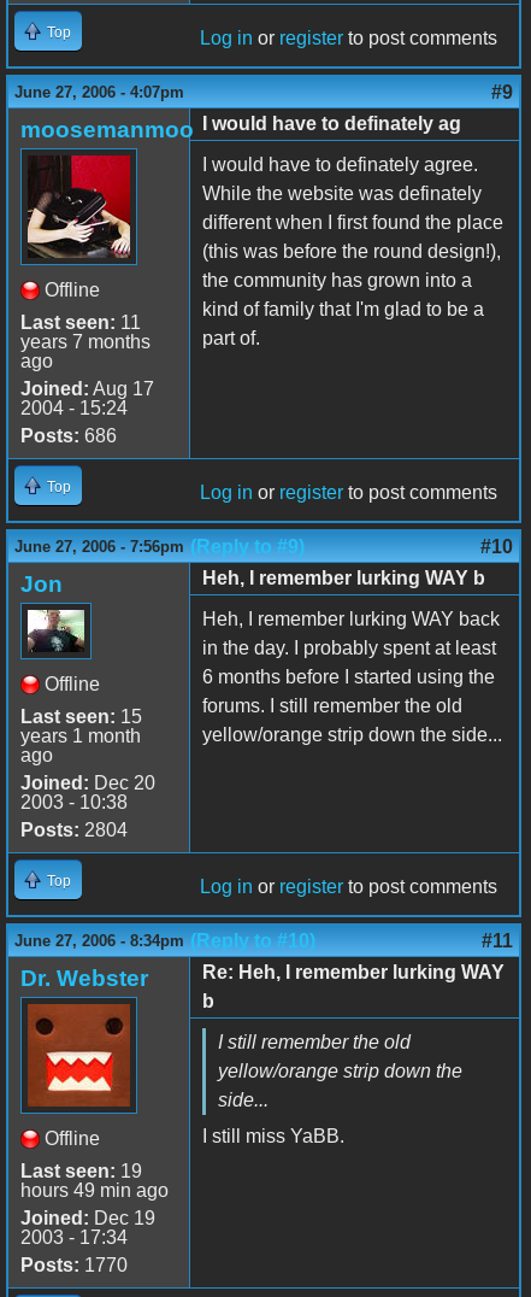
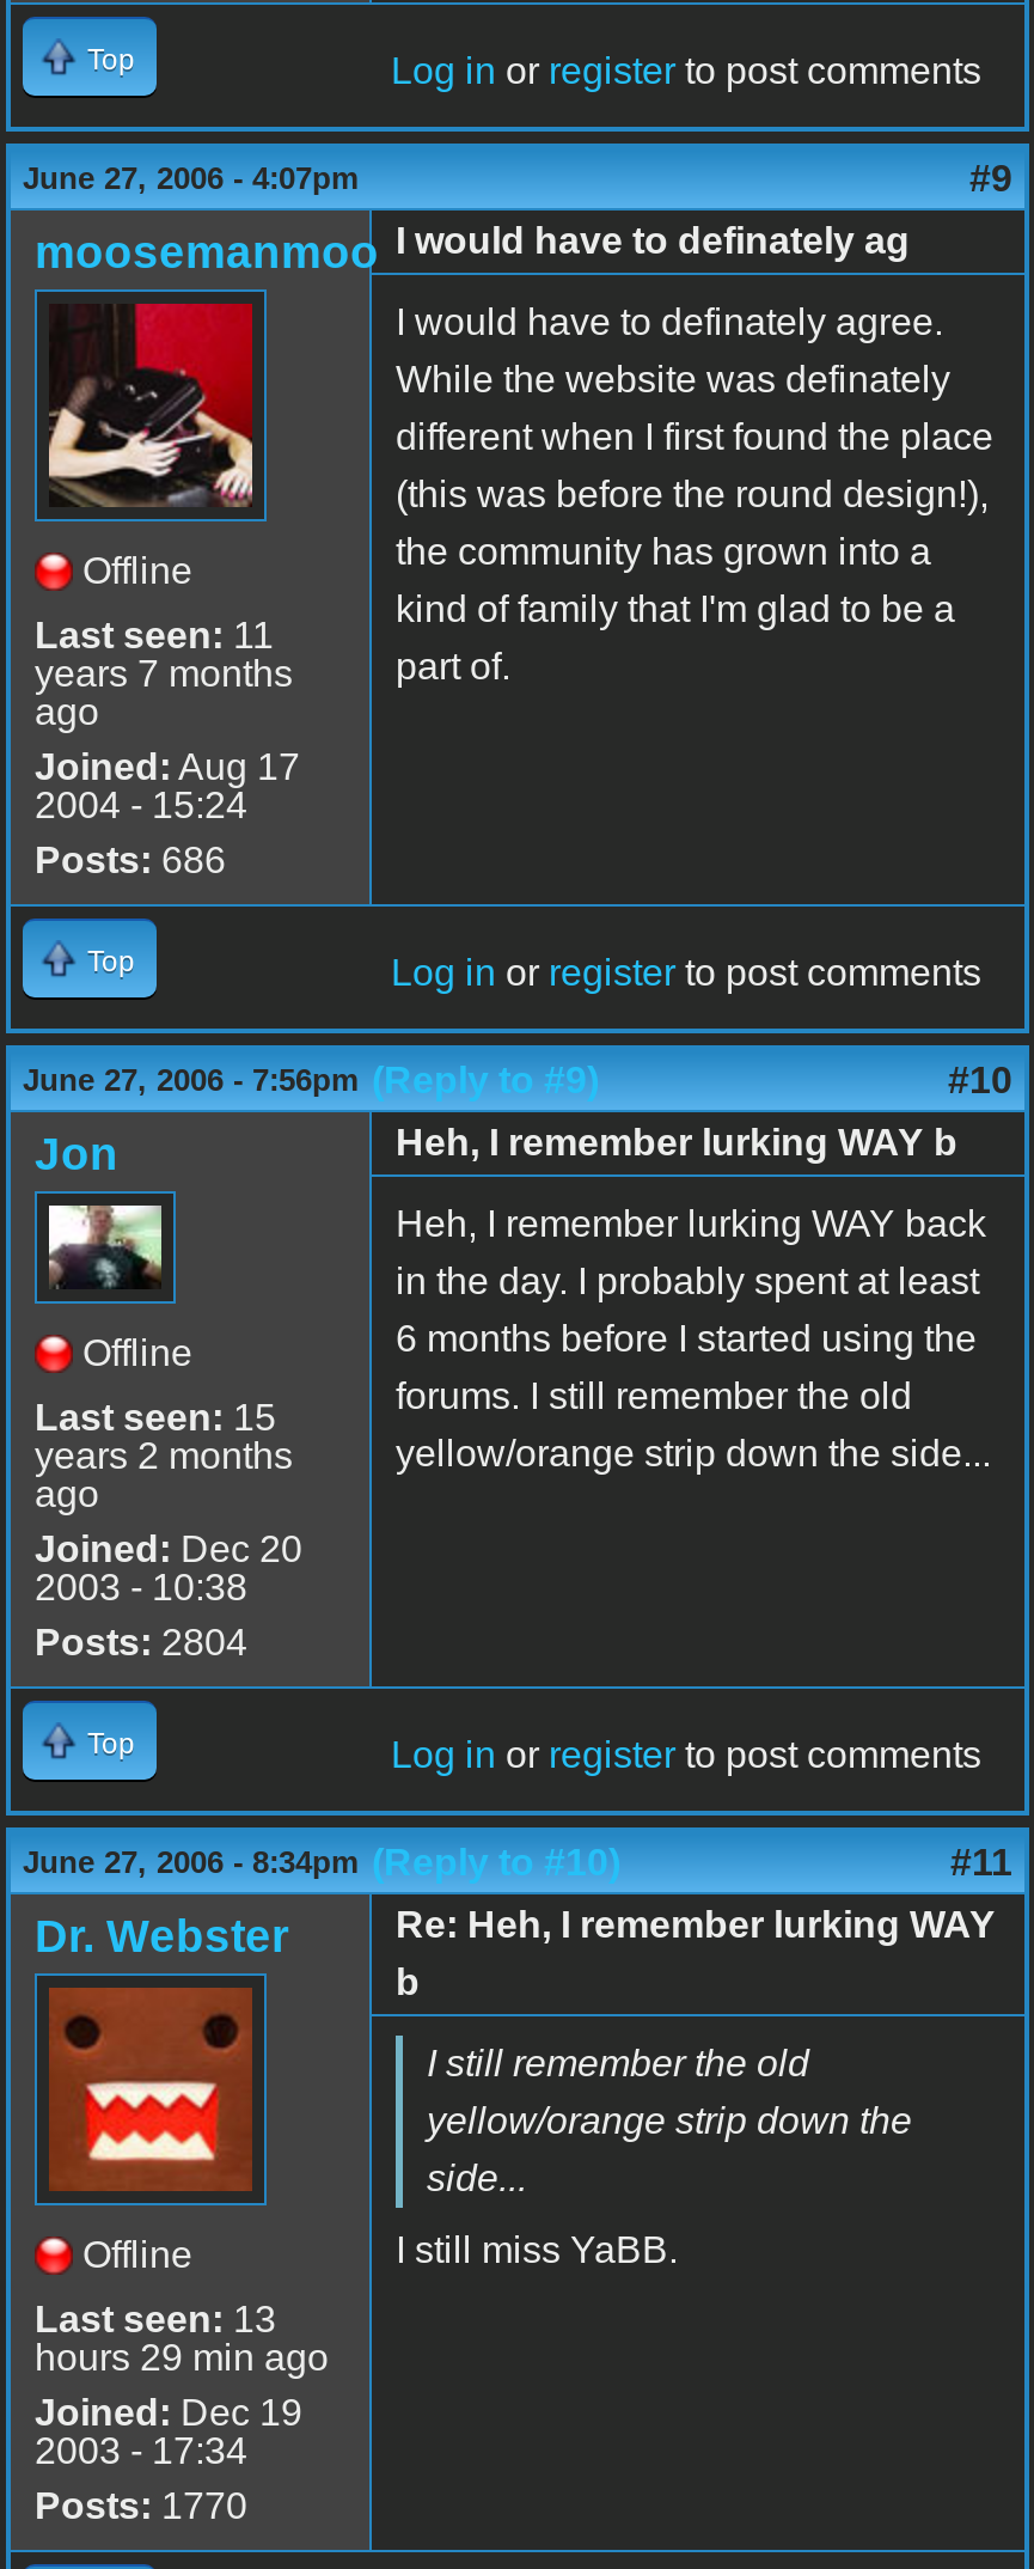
- years 1 month
+ years 2 months

- Last seen: 19
+ Last seen: 13

- hours 49 min ago
+ hours 29 min ago
